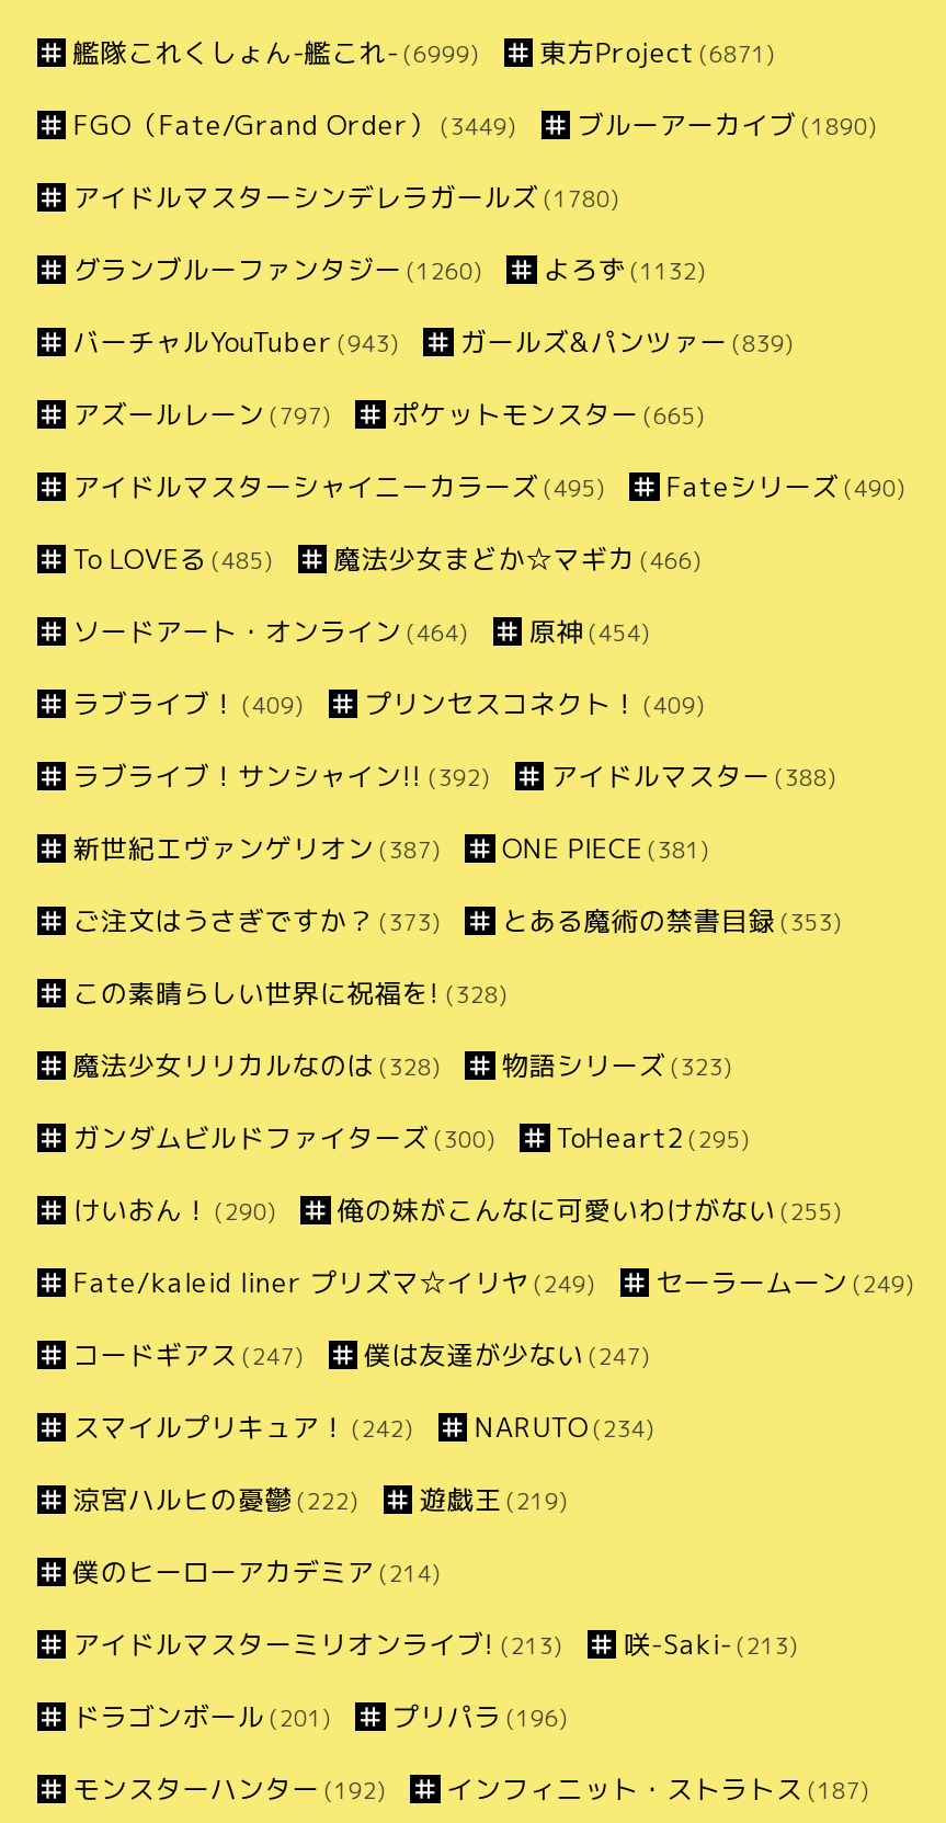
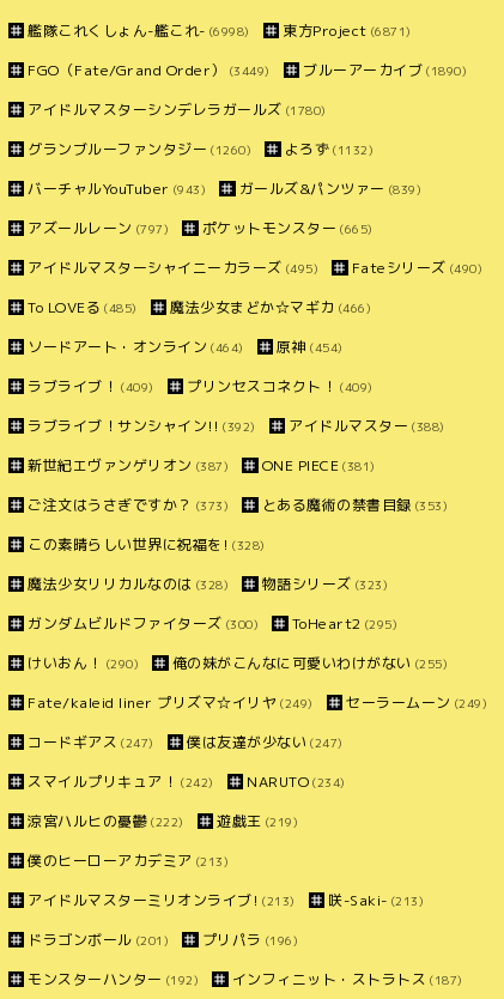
- 艦隊これくしょん-艦これ- (6999)
+ 艦隊これくしょん-艦これ- (6998)

- 僕のヒーローアカデミア (214)
+ 僕のヒーローアカデミア (213)
